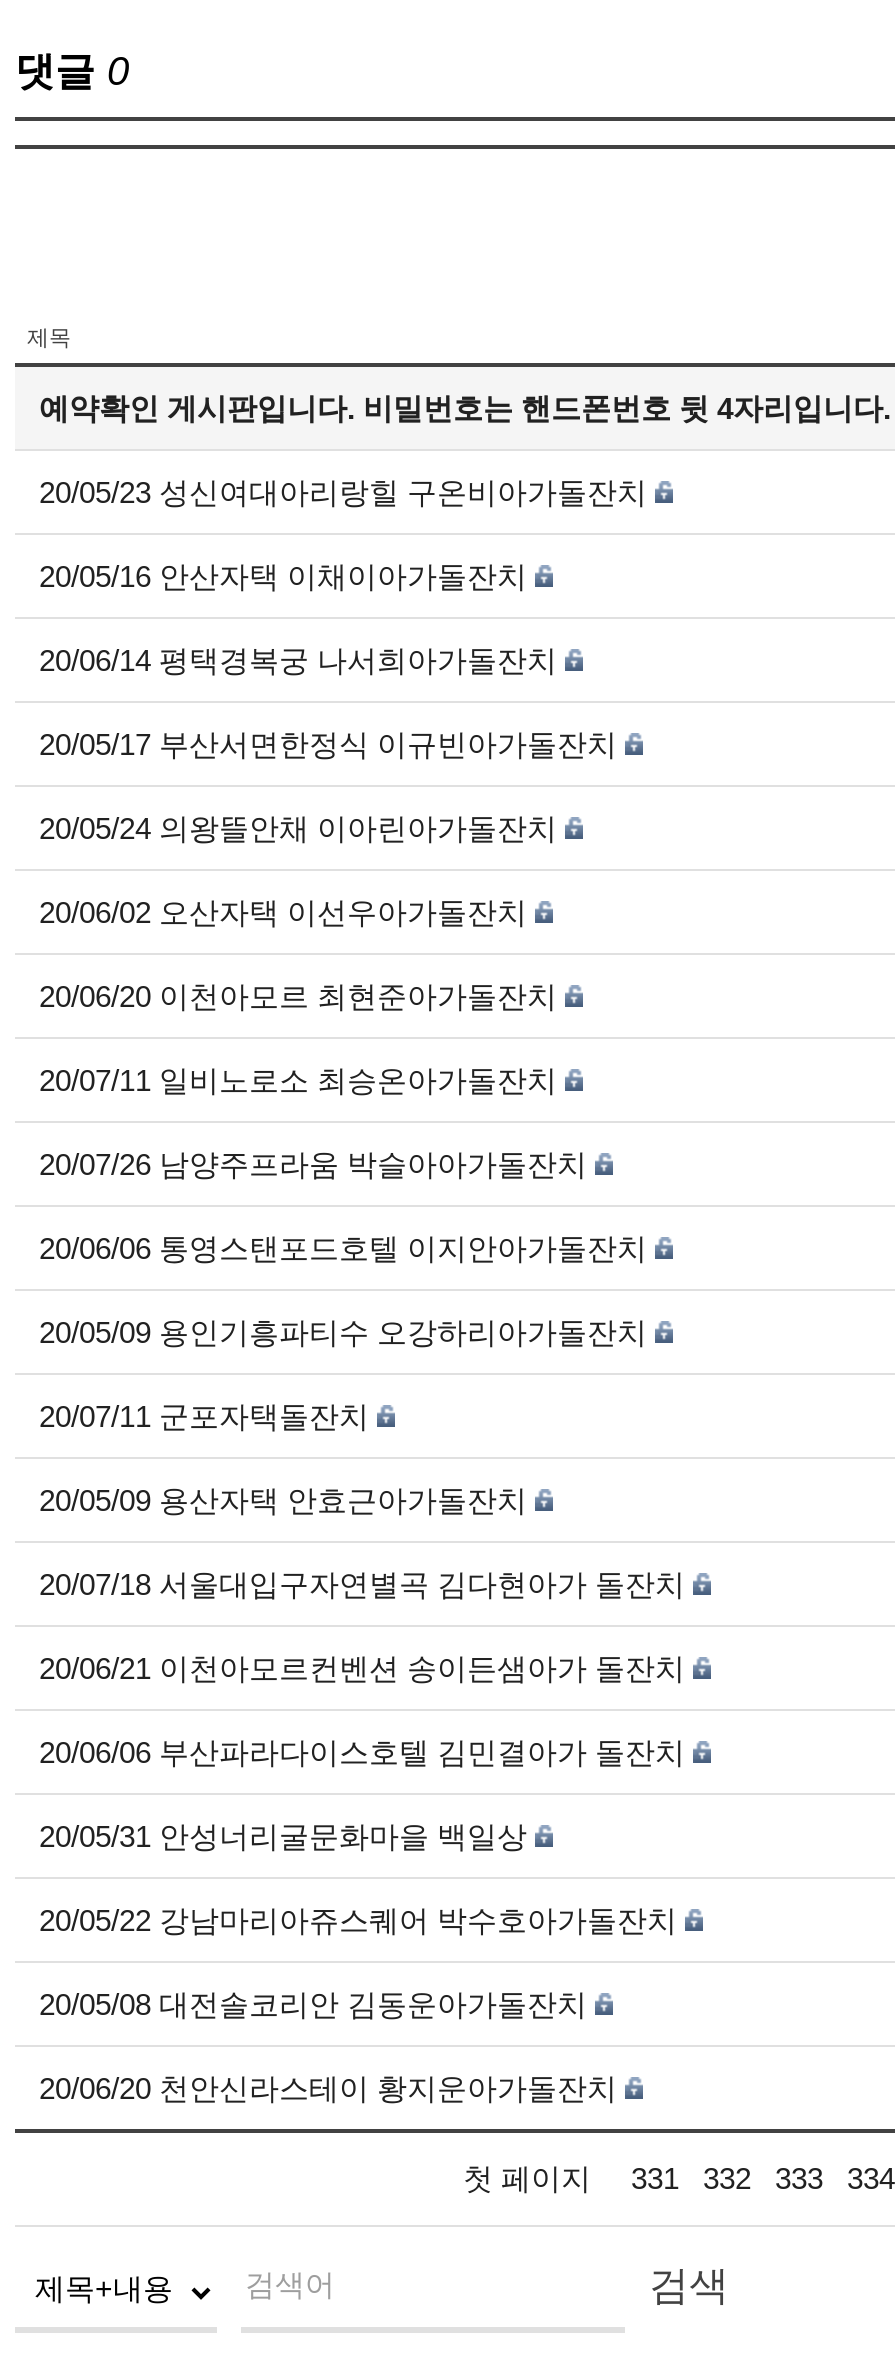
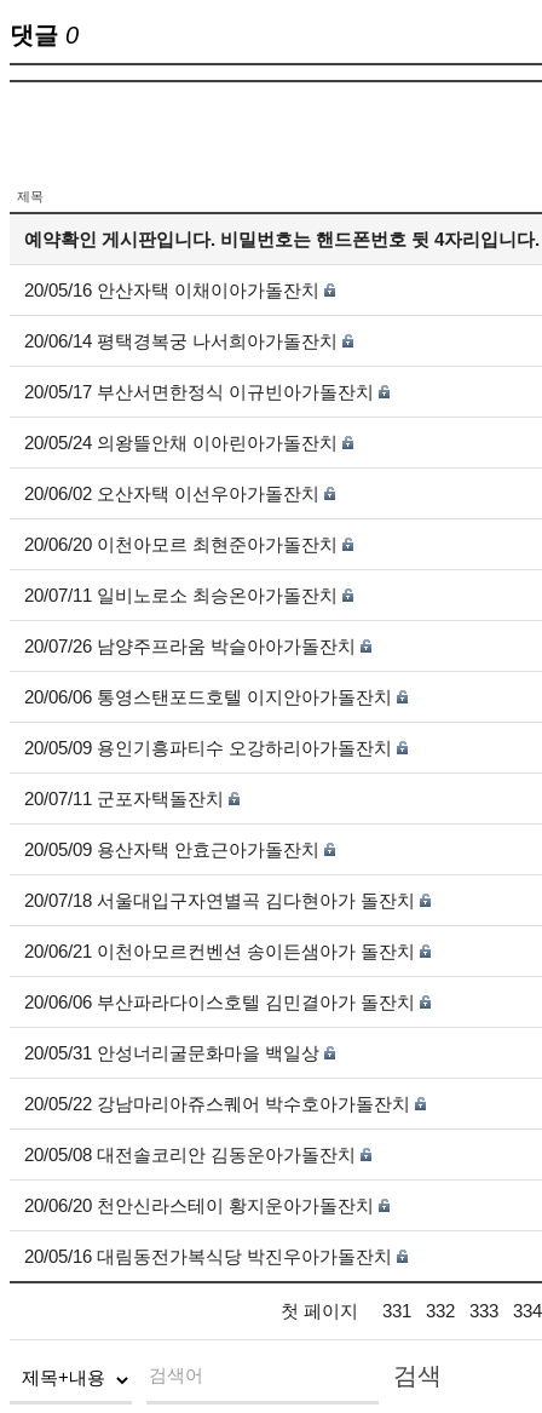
- 20/05/23 성신여대아리랑힐 구온비아가돌잔치

moved up: 20/05/16 안산자택 이채이아가돌잔치 | 20/06/14 평택경복궁 나서희아가돌잔치 | 20/05/17 부산서면한정식 이규빈아가돌잔치 | ... | 20/05/08 대전솔코리안 김동운아가돌잔치 | 20/06/20 천안신라스테이 황지운아가돌잔치

+ 20/05/16 대림동전가복식당 박진우아가돌잔치
